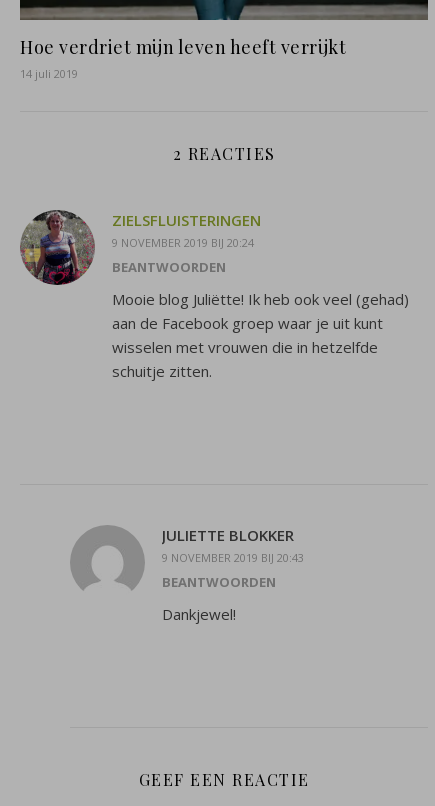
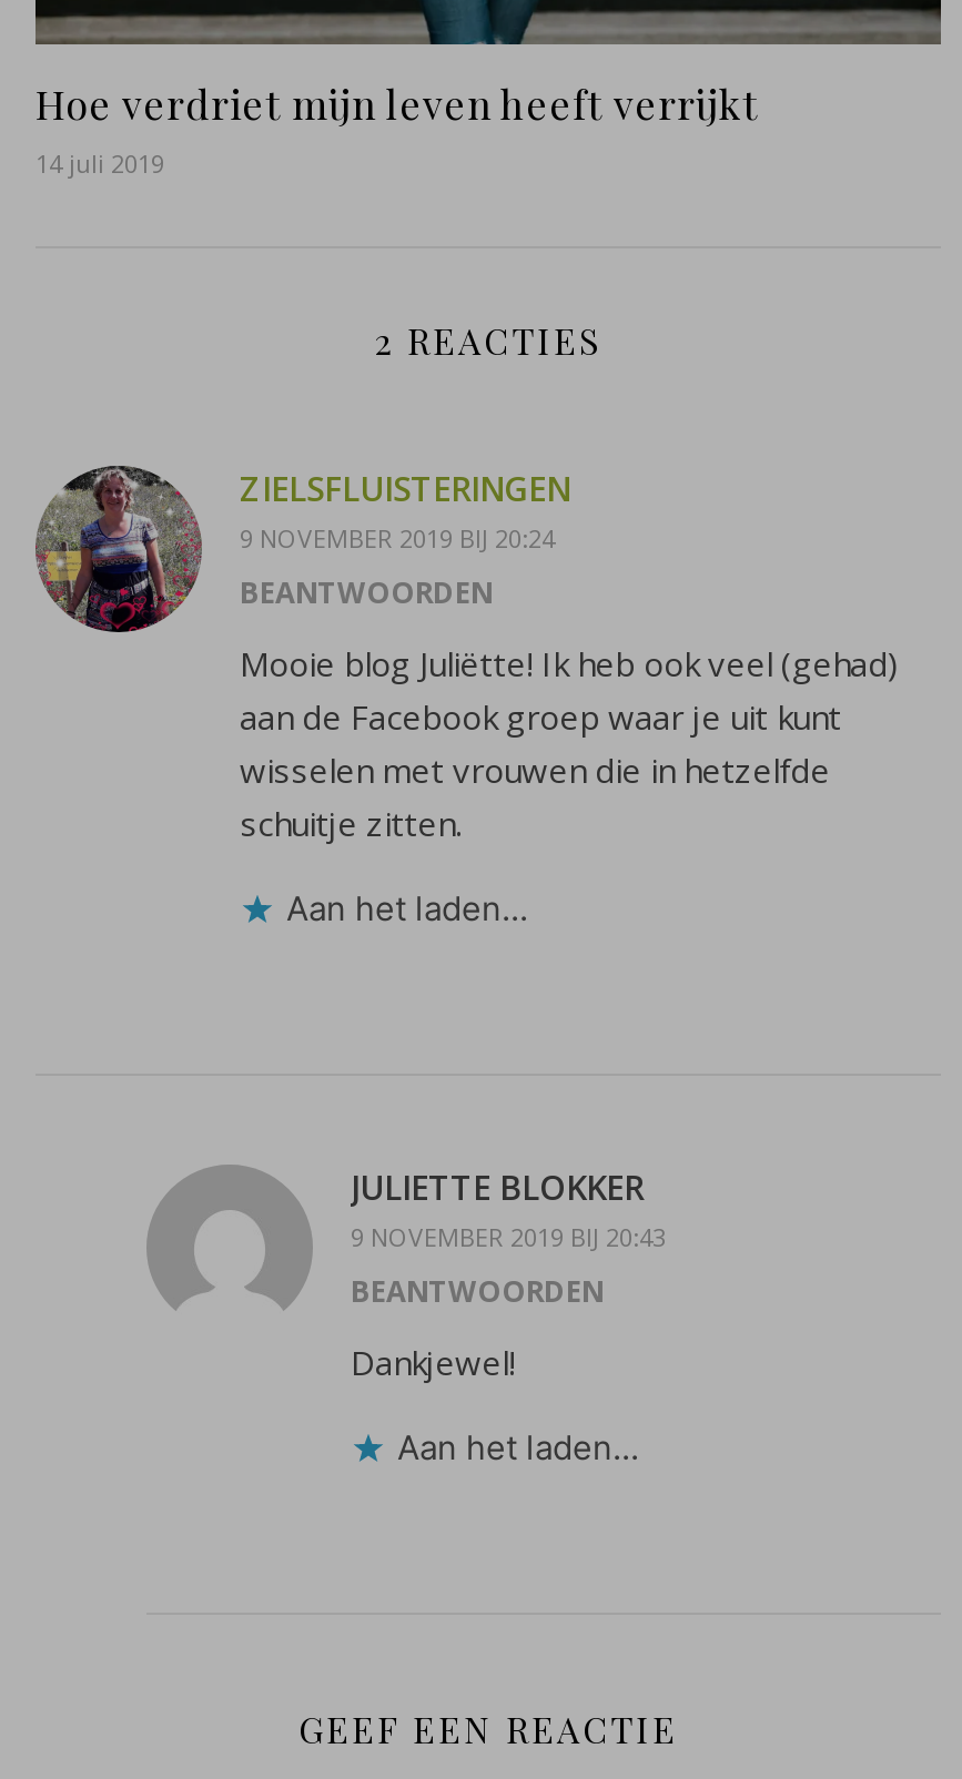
+ Aan het laden...

+ Aan het laden...
